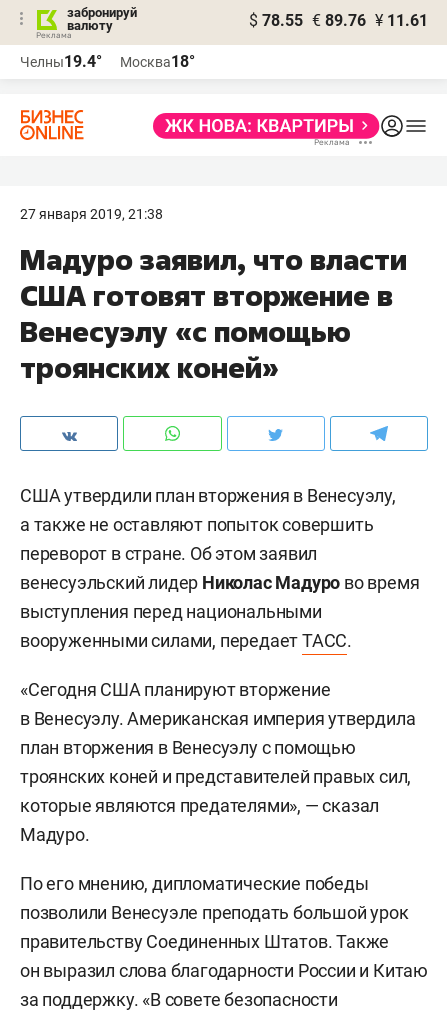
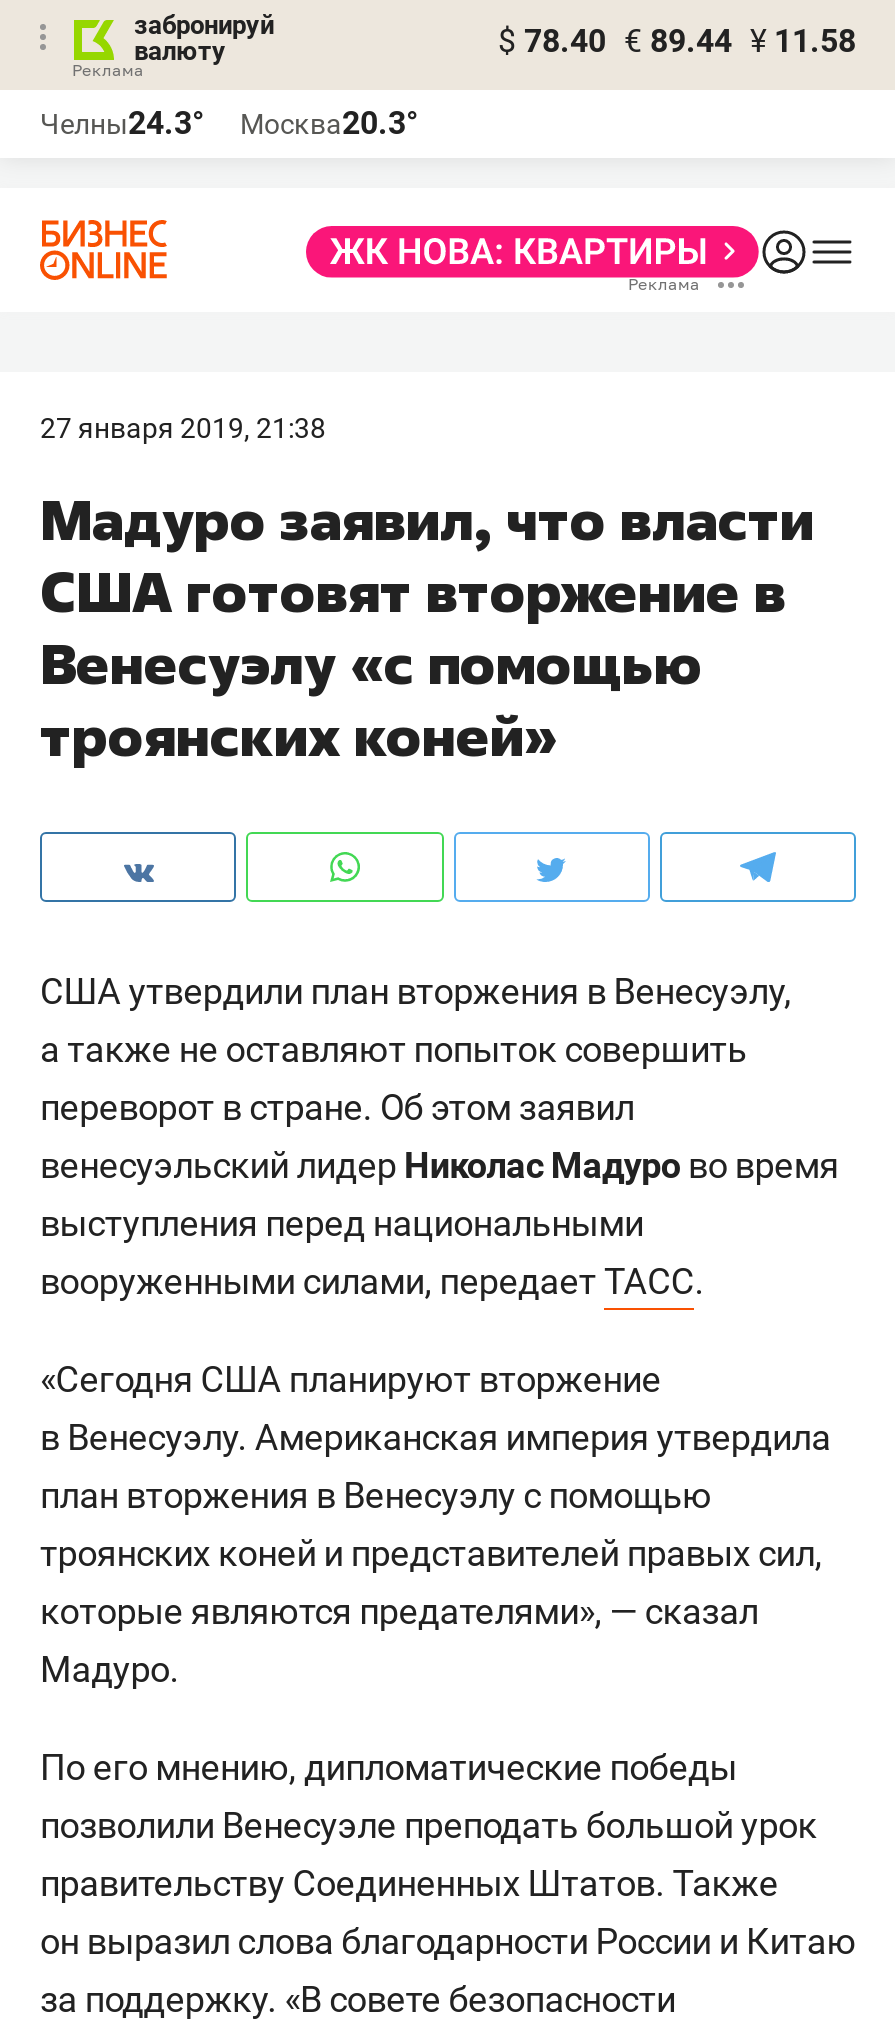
- $ 78.55 € 89.76 ¥ 11.61
+ $ 78.40 € 89.44 ¥ 11.58

- Челны19.4°
+ Челны24.3°

- Москва18°
+ Москва20.3°
